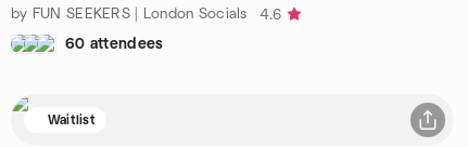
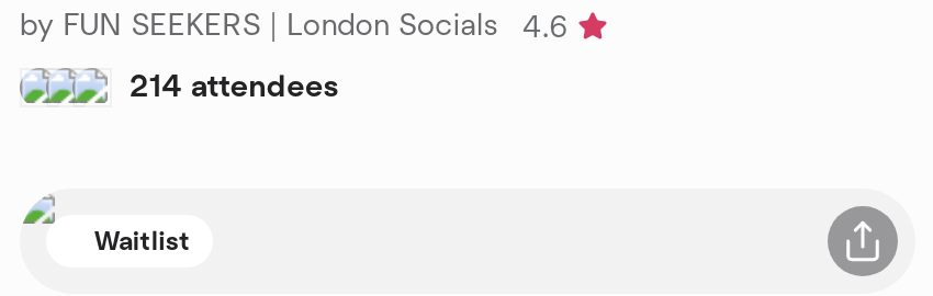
- 60 attendees
+ 214 attendees
